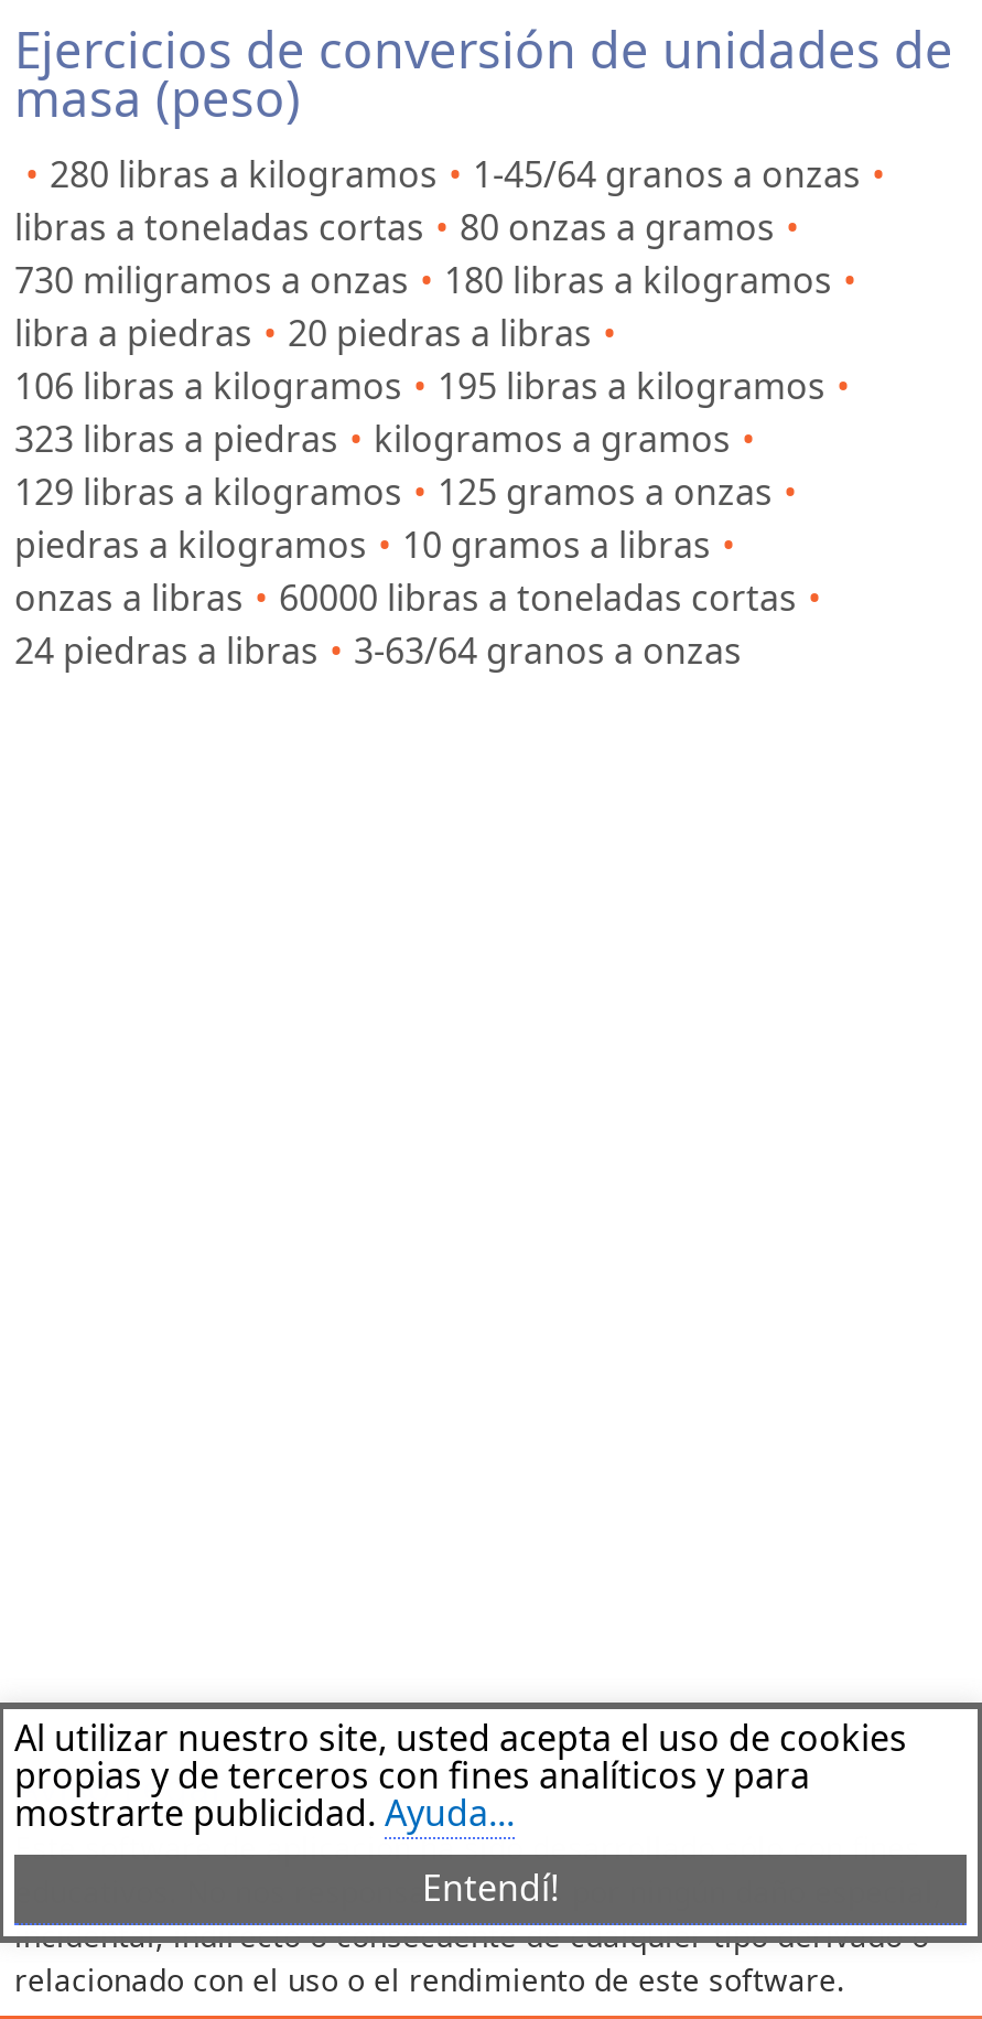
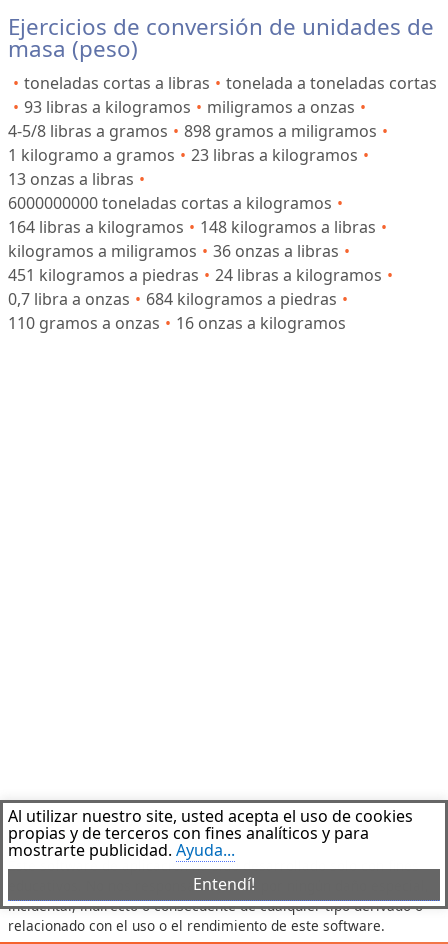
- 280 libras a kilogramos
- 1-45/64 granos a onzas
- libras a toneladas cortas
- 80 onzas a gramos
- 730 miligramos a onzas
- 180 libras a kilogramos
- libra a piedras
- 20 piedras a libras
- 106 libras a kilogramos
- 195 libras a kilogramos
- 323 libras a piedras
- kilogramos a gramos
- 129 libras a kilogramos
- 125 gramos a onzas
- piedras a kilogramos
- 10 gramos a libras
- onzas a libras
- 60000 libras a toneladas cortas
- 24 piedras a libras
- 3-63/64 granos a onzas
+ toneladas cortas a libras
+ tonelada a toneladas cortas
+ 93 libras a kilogramos
+ miligramos a onzas
+ 4-5/8 libras a gramos
+ 898 gramos a miligramos
+ 1 kilogramo a gramos
+ 23 libras a kilogramos
+ 13 onzas a libras
+ 6000000000 toneladas cortas a kilogramos
+ 164 libras a kilogramos
+ 148 kilogramos a libras
+ kilogramos a miligramos
+ 36 onzas a libras
+ 451 kilogramos a piedras
+ 24 libras a kilogramos
+ 0,7 libra a onzas
+ 684 kilogramos a piedras
+ 110 gramos a onzas
+ 16 onzas a kilogramos
